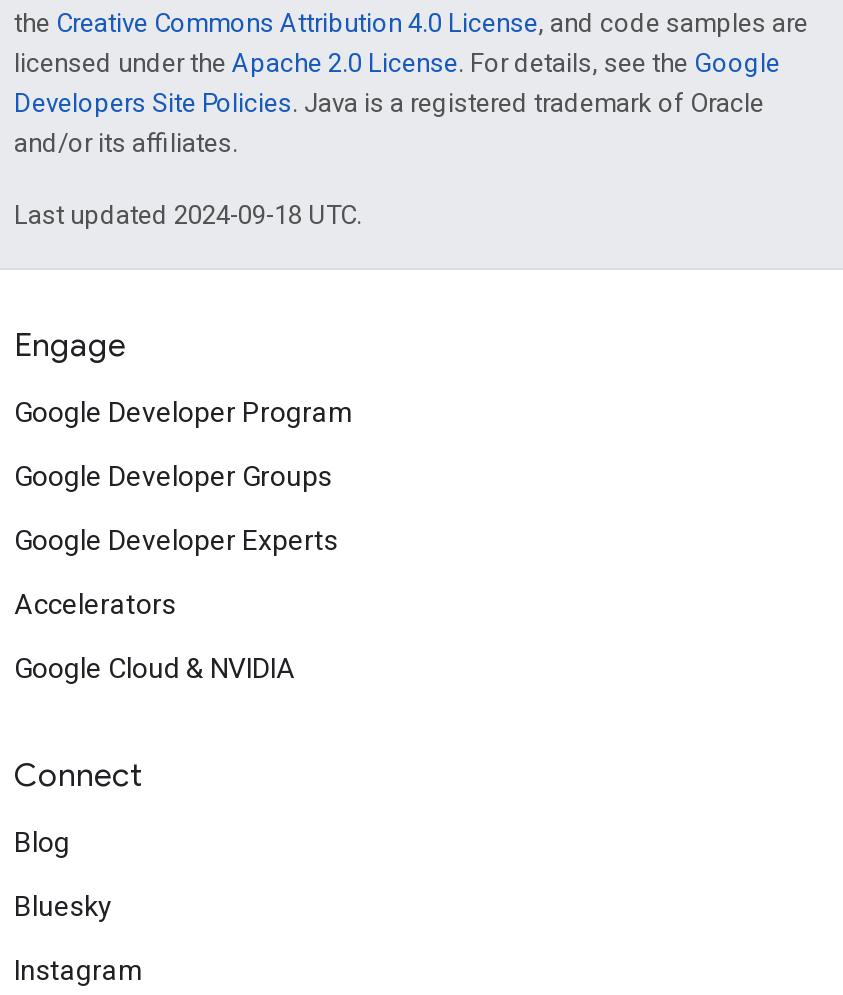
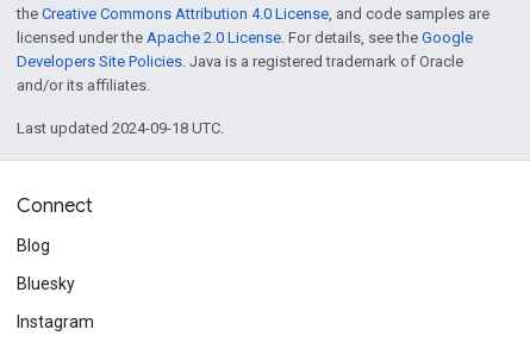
- Engage
- Google Developer Program
- Google Developer Groups
- Google Developer Experts
- Accelerators
- Google Cloud & NVIDIA
